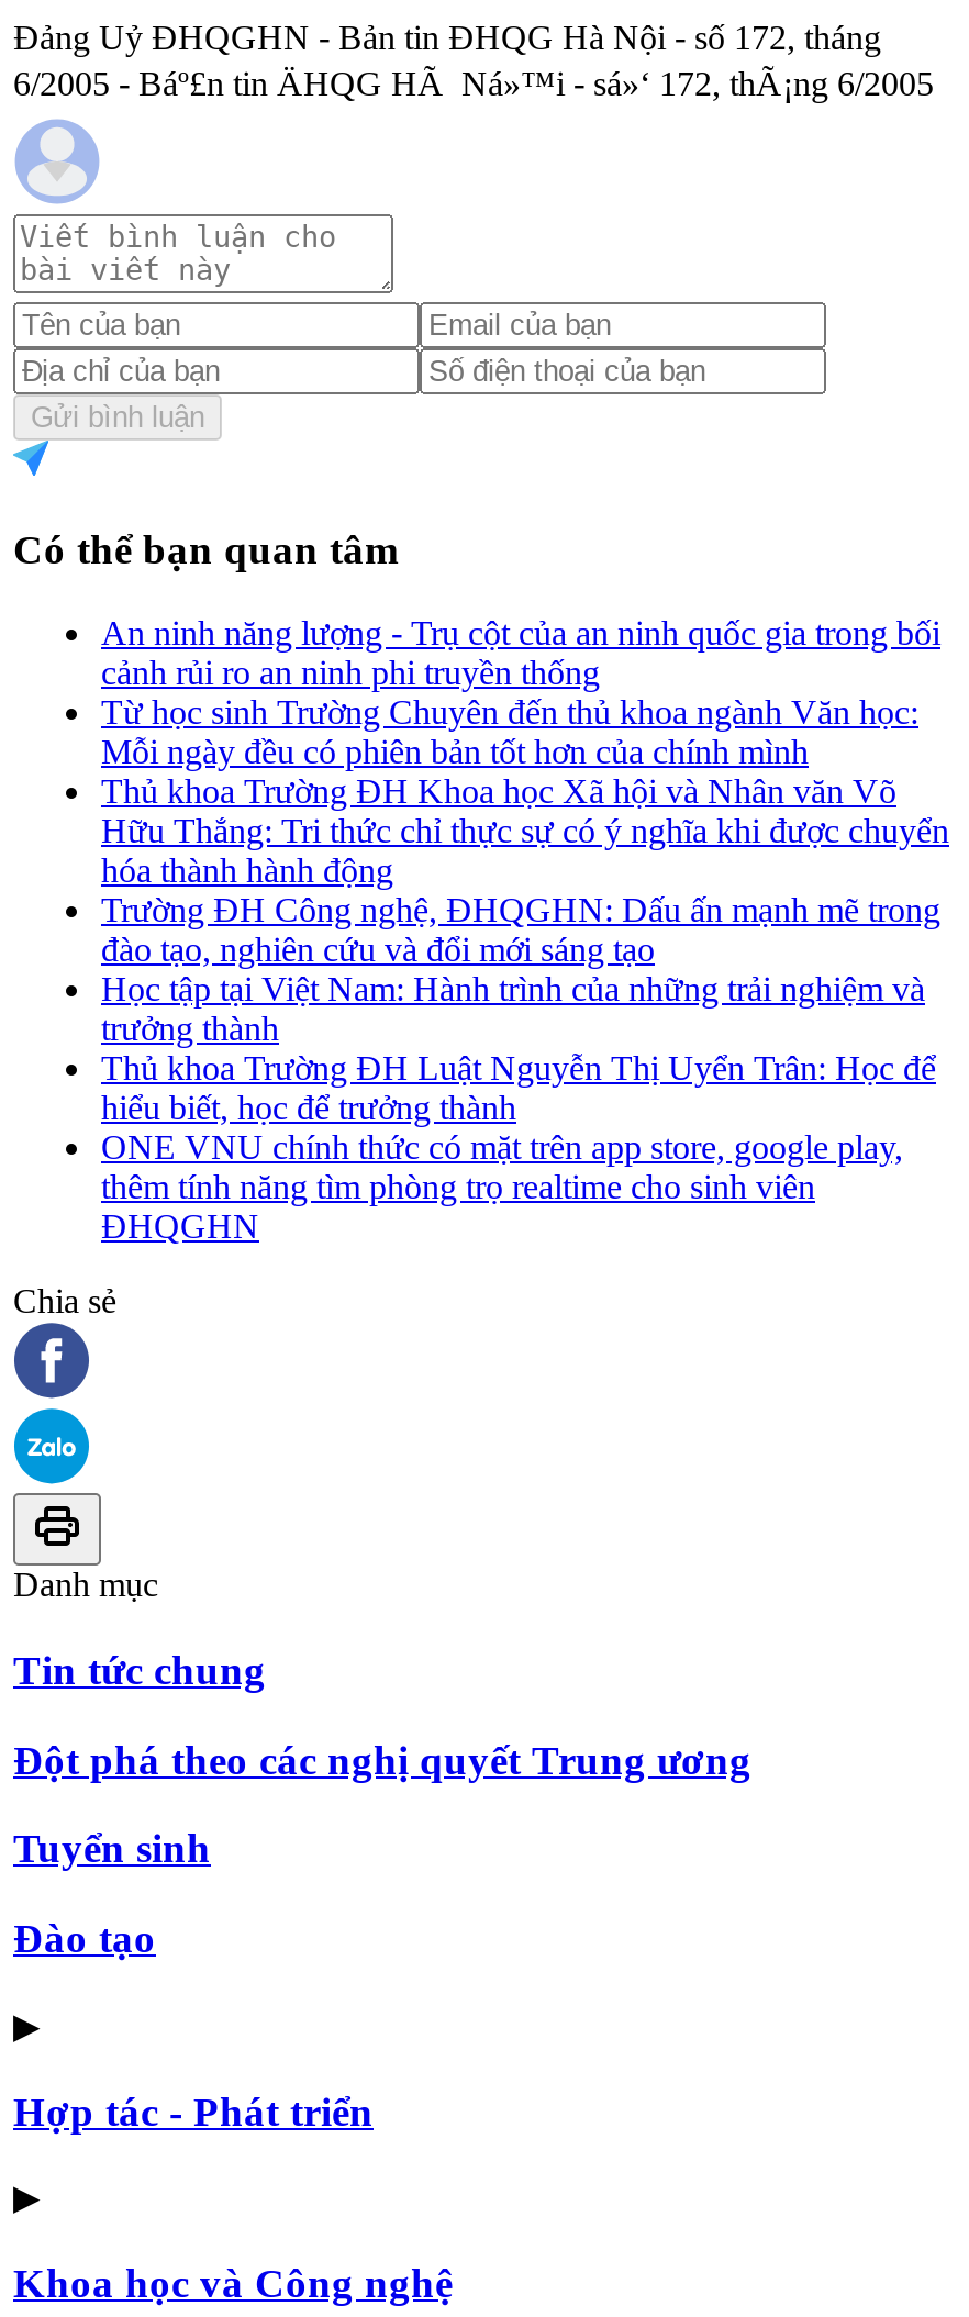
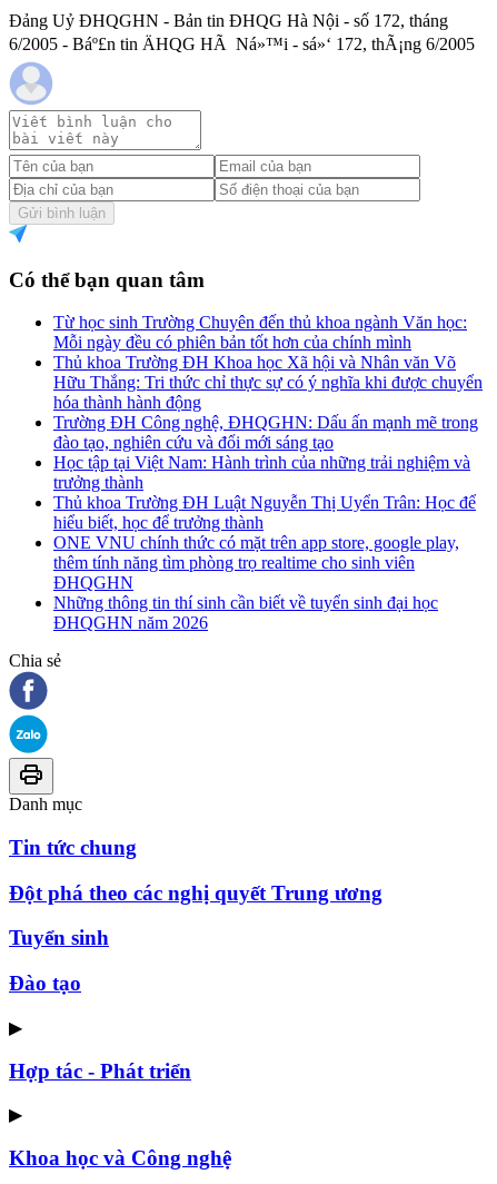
- An ninh năng lượng - Trụ cột của an ninh quốc gia trong bối
- cảnh rủi ro an ninh phi truyền thống

moved up: Từ học sinh Trường Chuyên đến thủ khoa ngành Văn học: | Mỗi ngày đều có phiên bản tốt hơn của chính mình | Thủ khoa Trường ĐH Khoa học Xã hội và Nhân văn Võ | ... | thêm tính năng tìm phòng trọ realtime cho sinh viên | ĐHQGHN

+ Những thông tin thí sinh cần biết về tuyển sinh đại học
+ ĐHQGHN năm 2026
